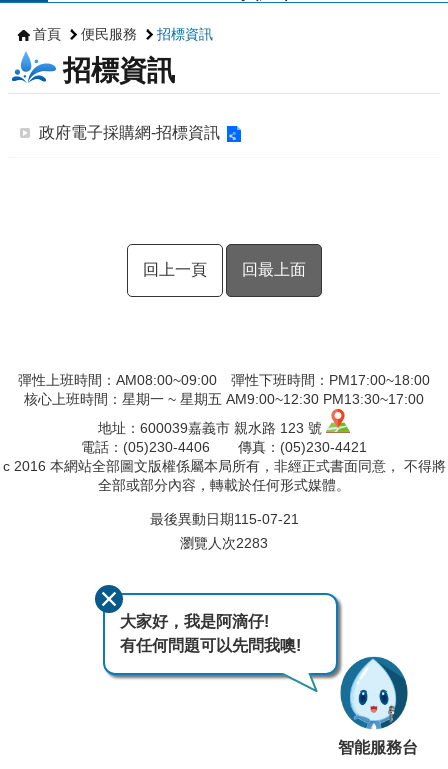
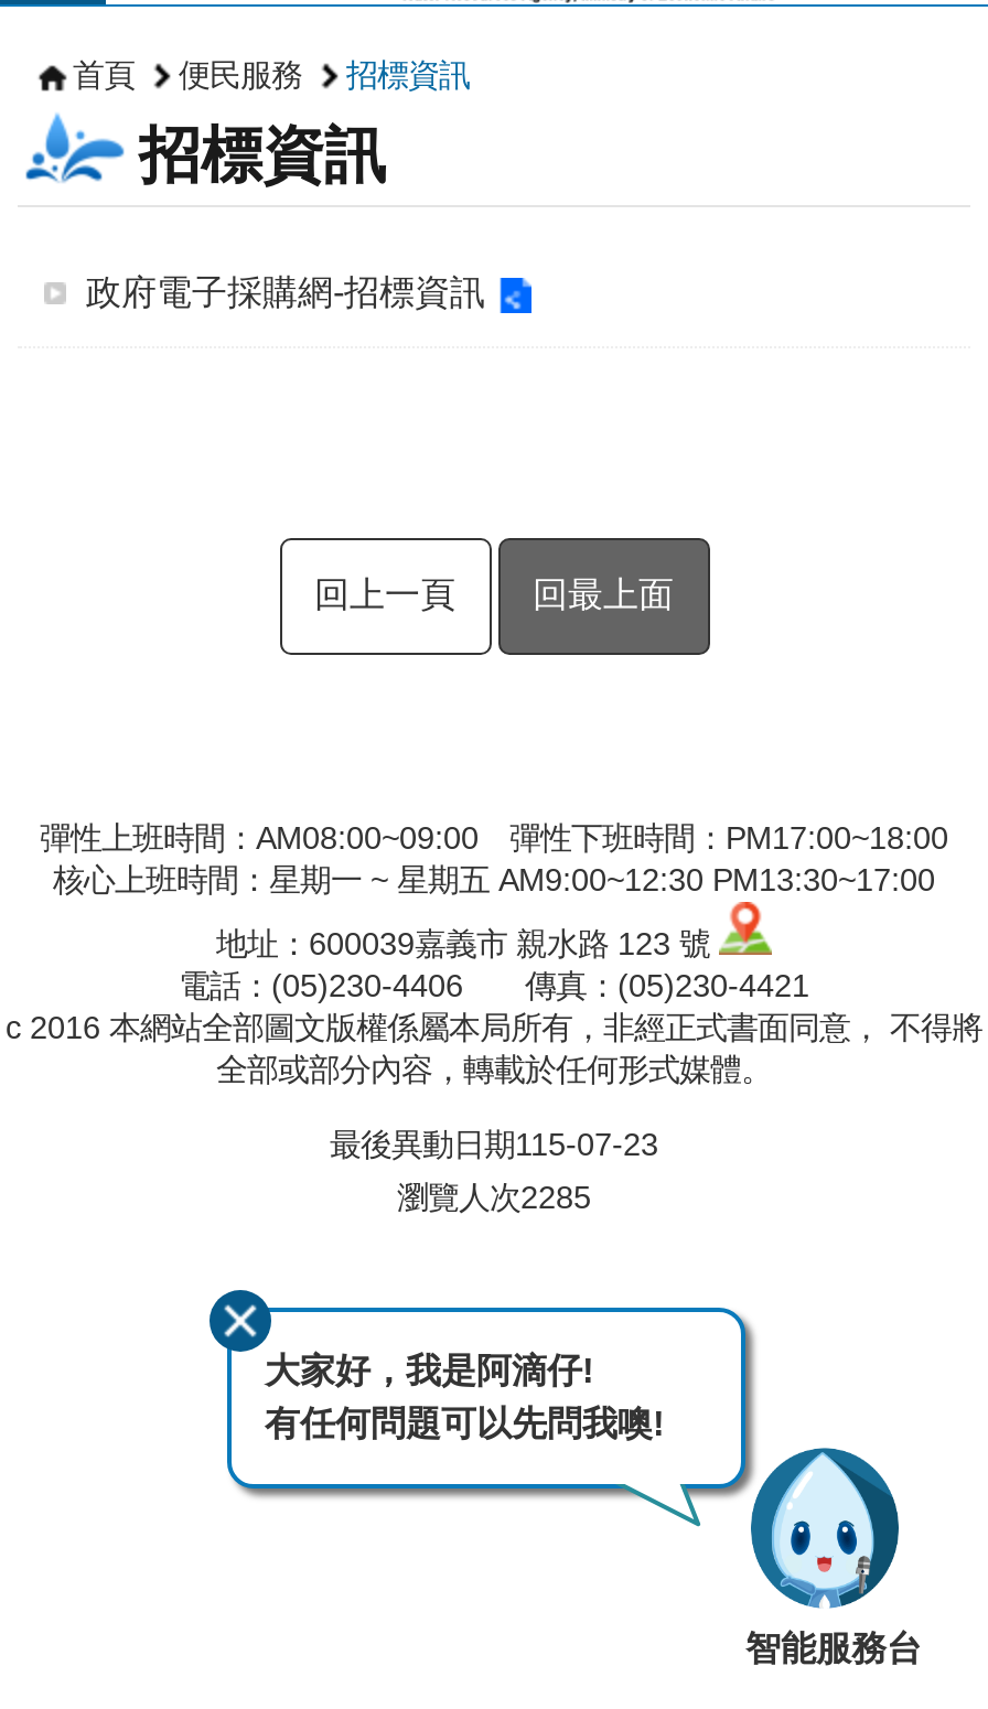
- 最後異動日期115-07-21
+ 最後異動日期115-07-23

- 瀏覽人次2283
+ 瀏覽人次2285
